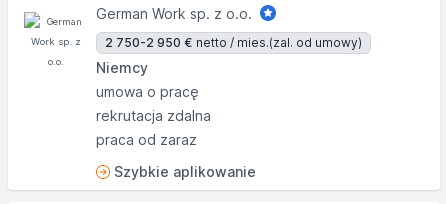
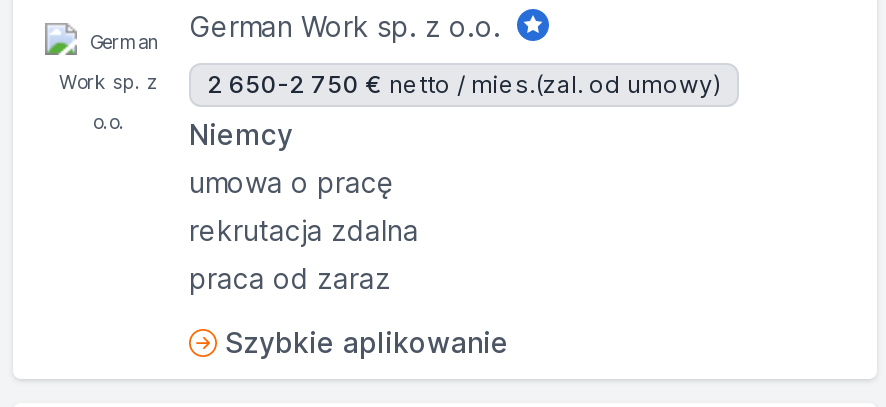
- 2 750-2 950 € netto / mies.(zal. od umowy)
+ 2 650-2 750 € netto / mies.(zal. od umowy)
